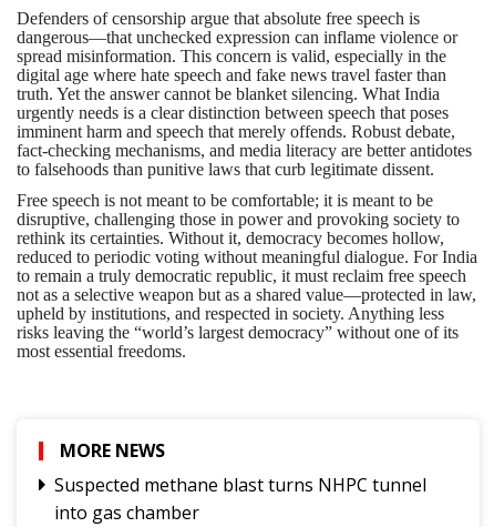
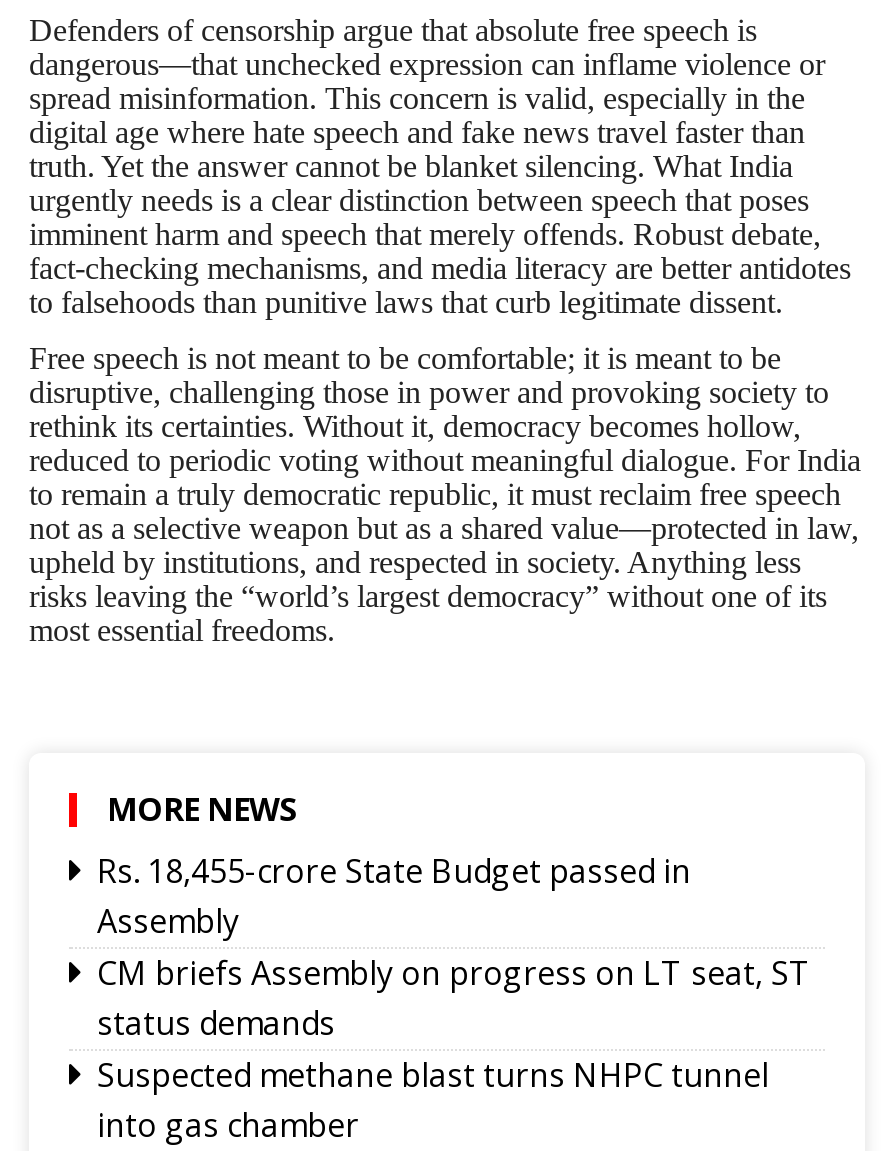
+ Rs. 18,455-crore State Budget passed in
+ Assembly
+ CM briefs Assembly on progress on LT seat, ST
+ status demands
